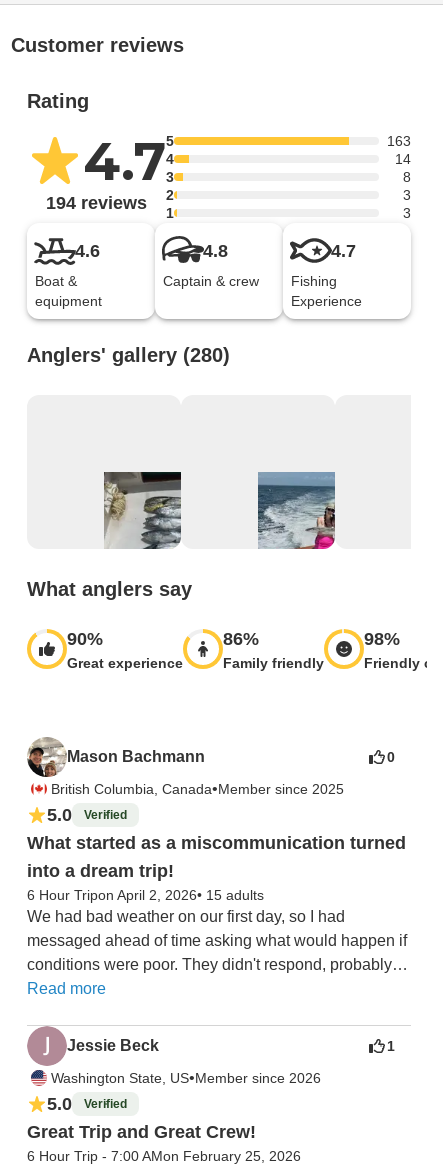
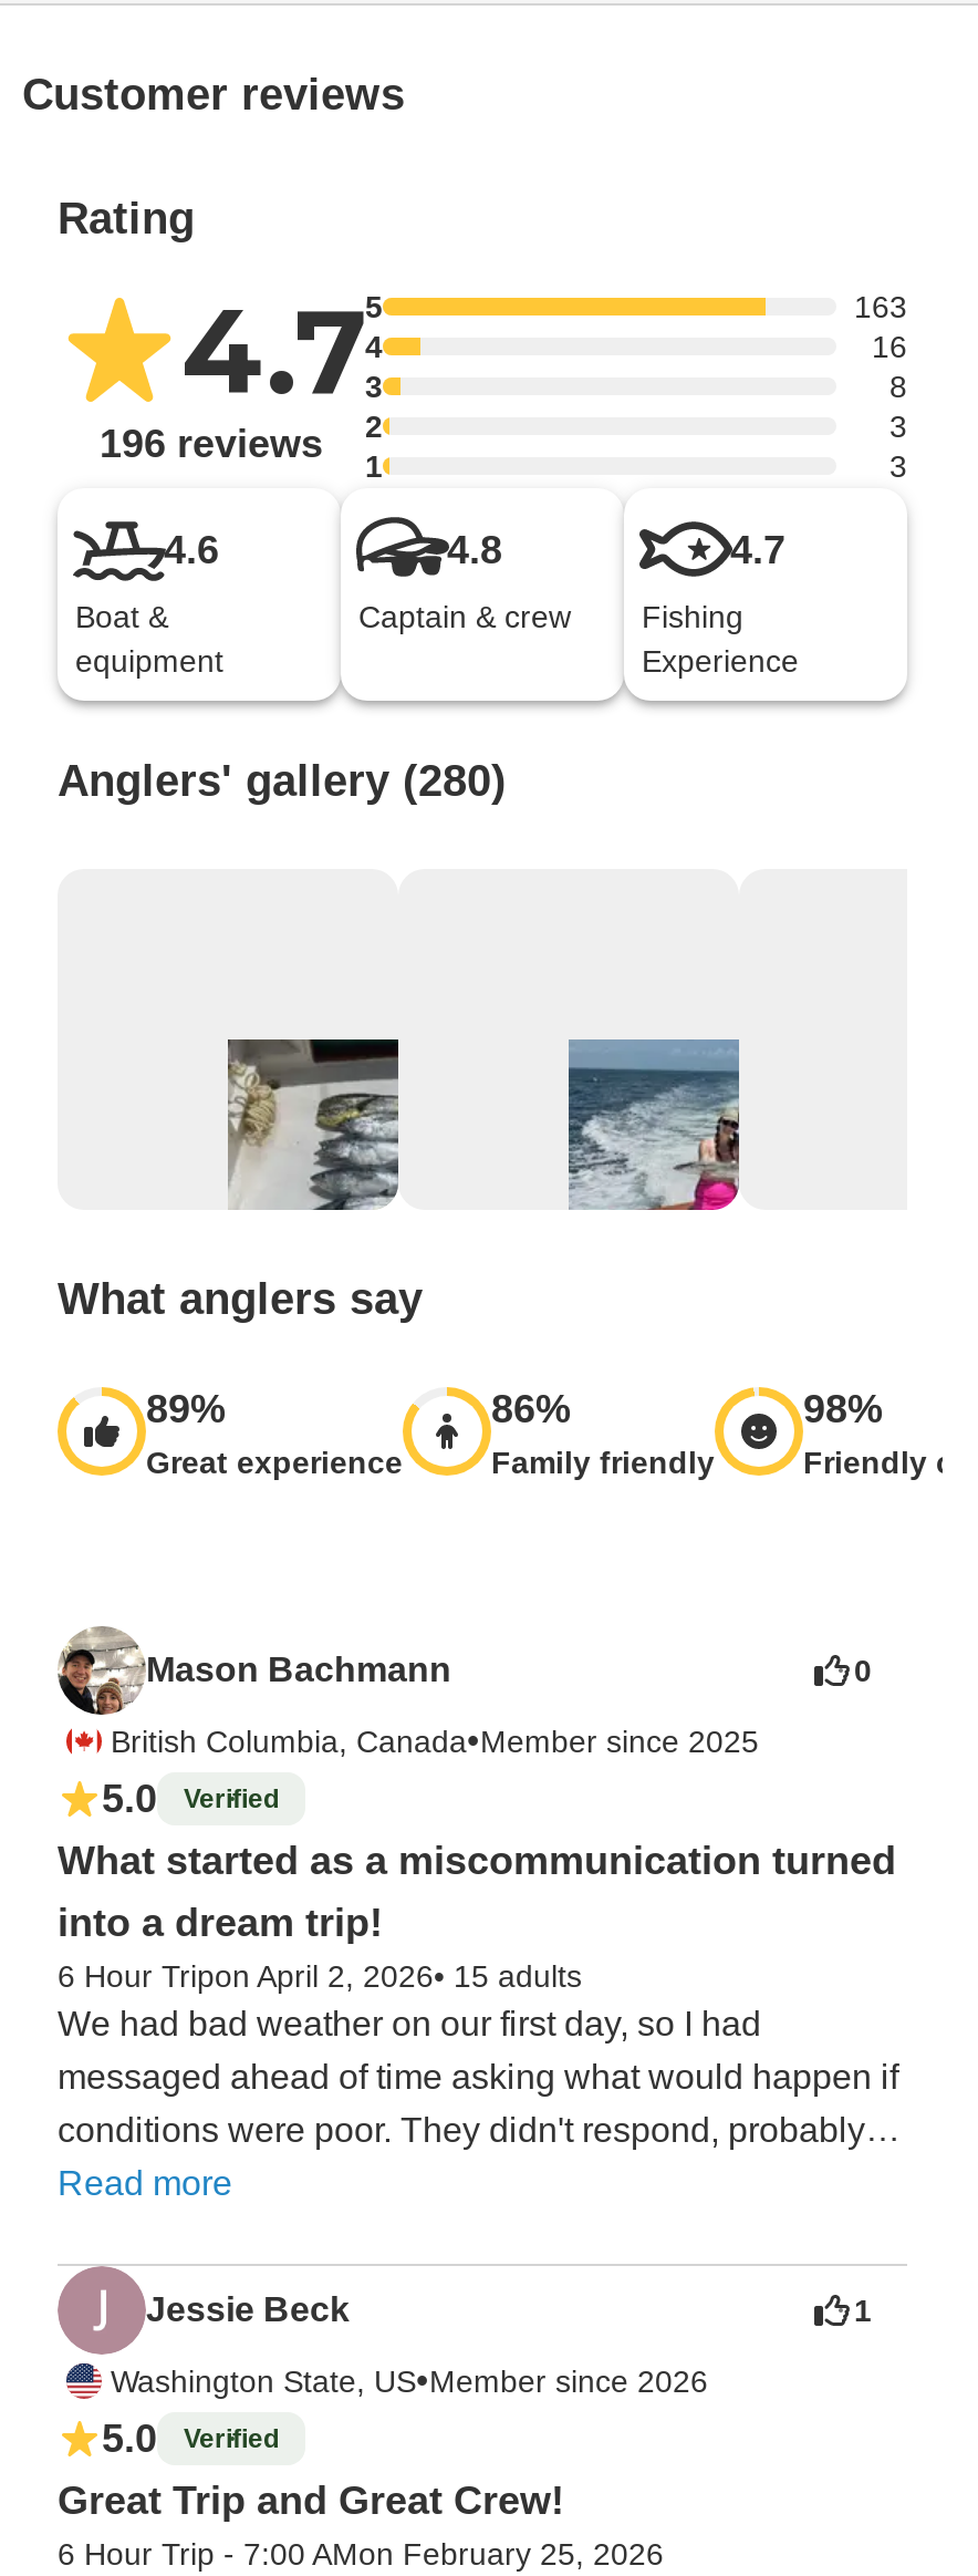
- 14
+ 16

- 194 reviews 2 1
+ 196 reviews 2 1

- 90%
+ 89%
